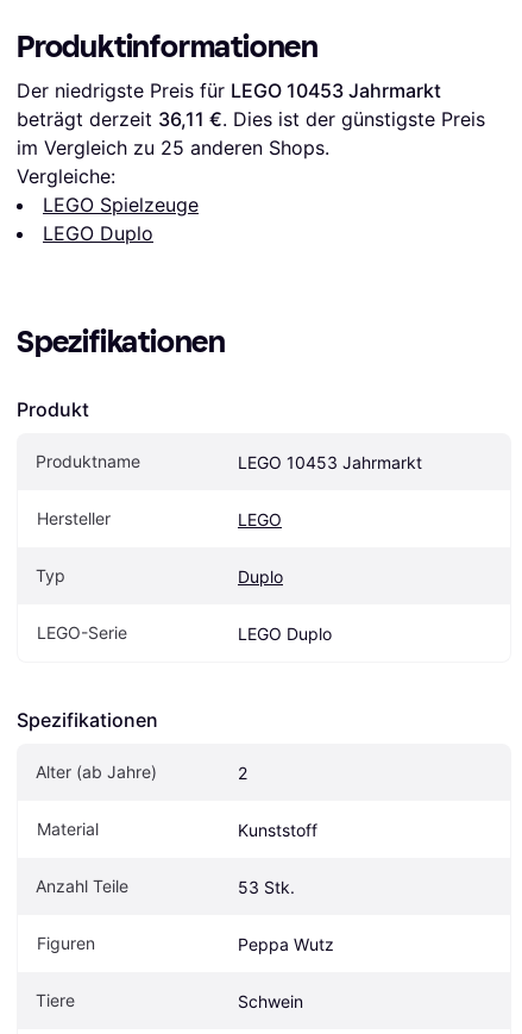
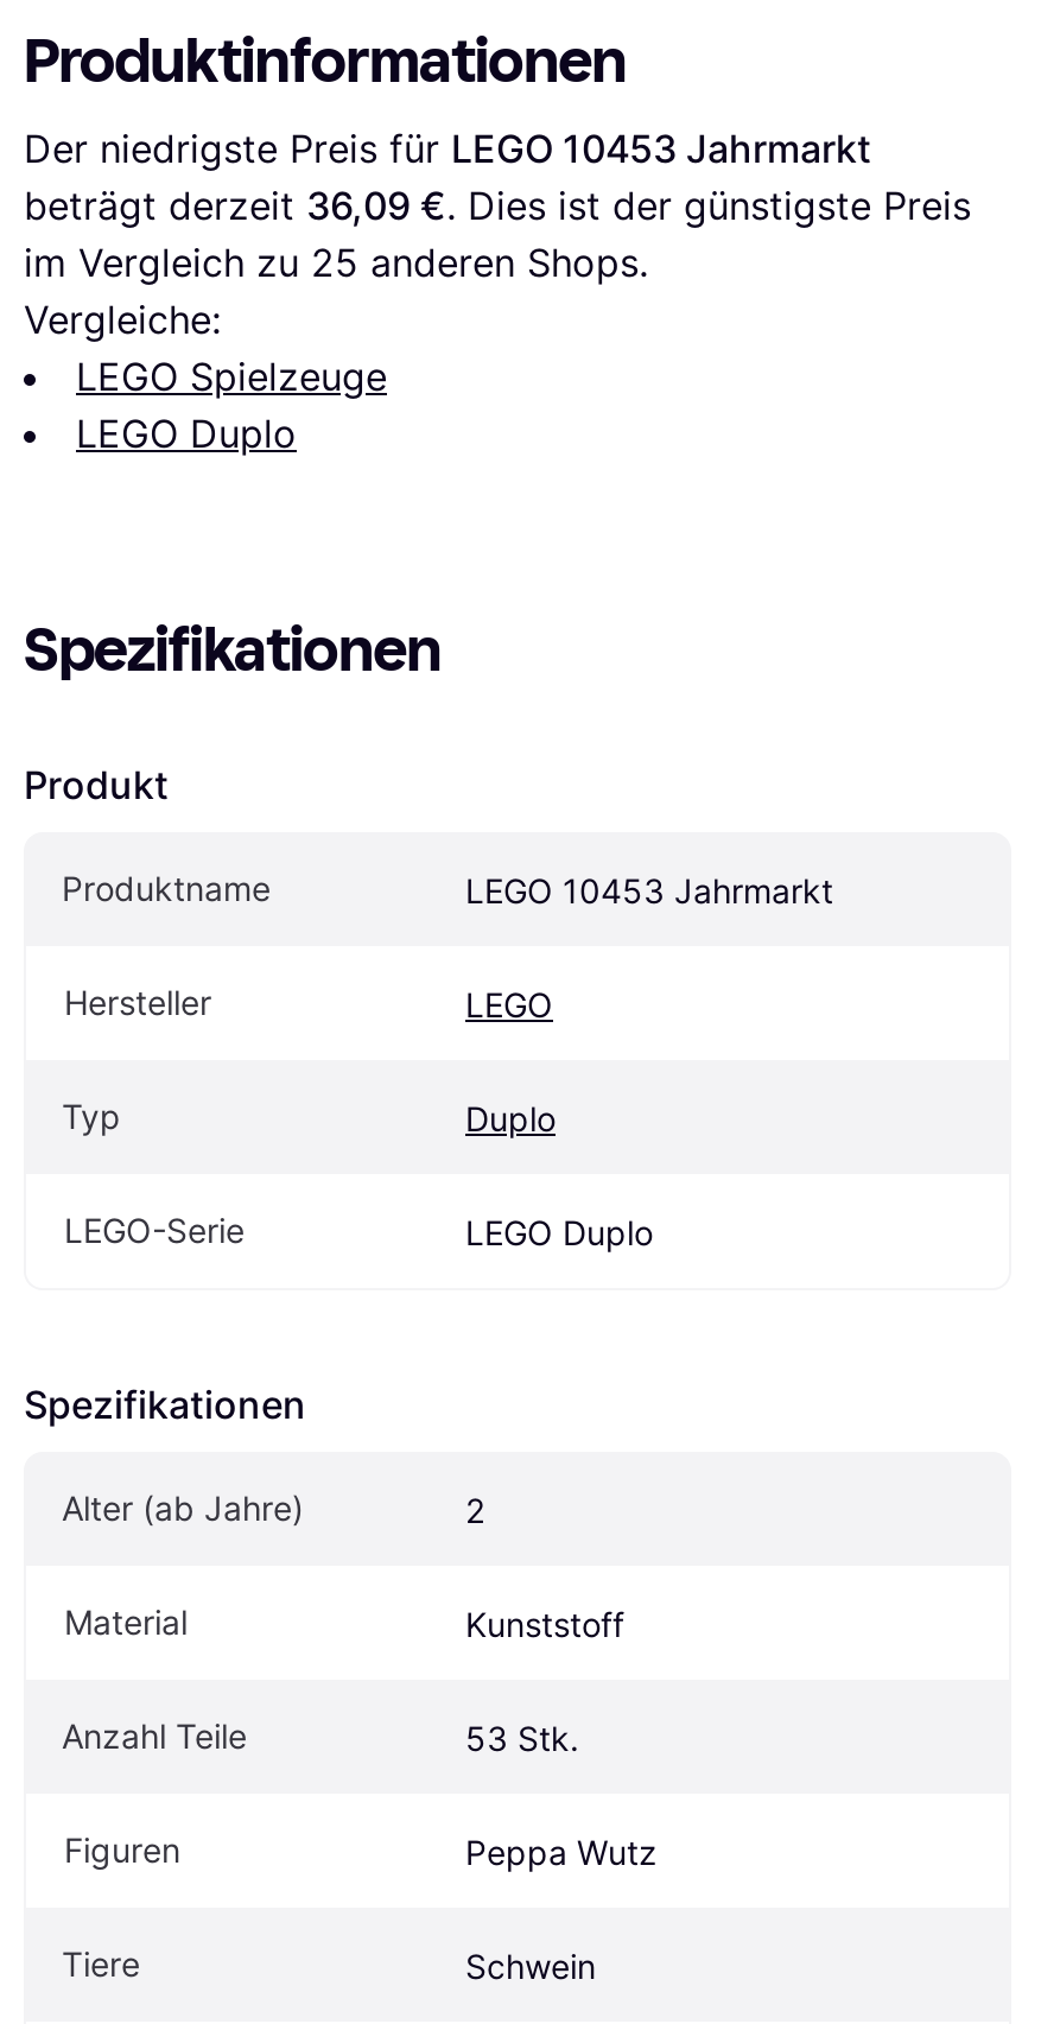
- beträgt derzeit 36,11 €. Dies ist der günstigste Preis
+ beträgt derzeit 36,09 €. Dies ist der günstigste Preis
